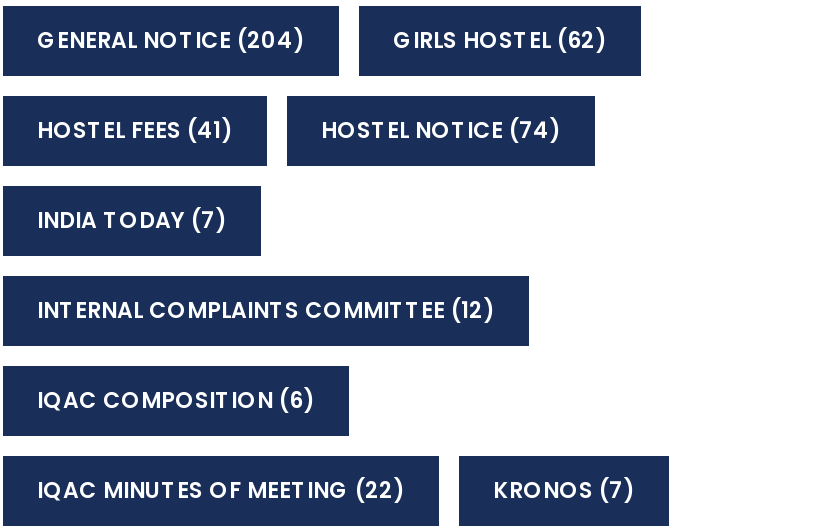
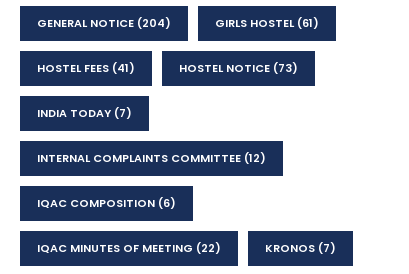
- GIRLS HOSTEL (62)
+ GIRLS HOSTEL (61)

- HOSTEL NOTICE (74)
+ HOSTEL NOTICE (73)
